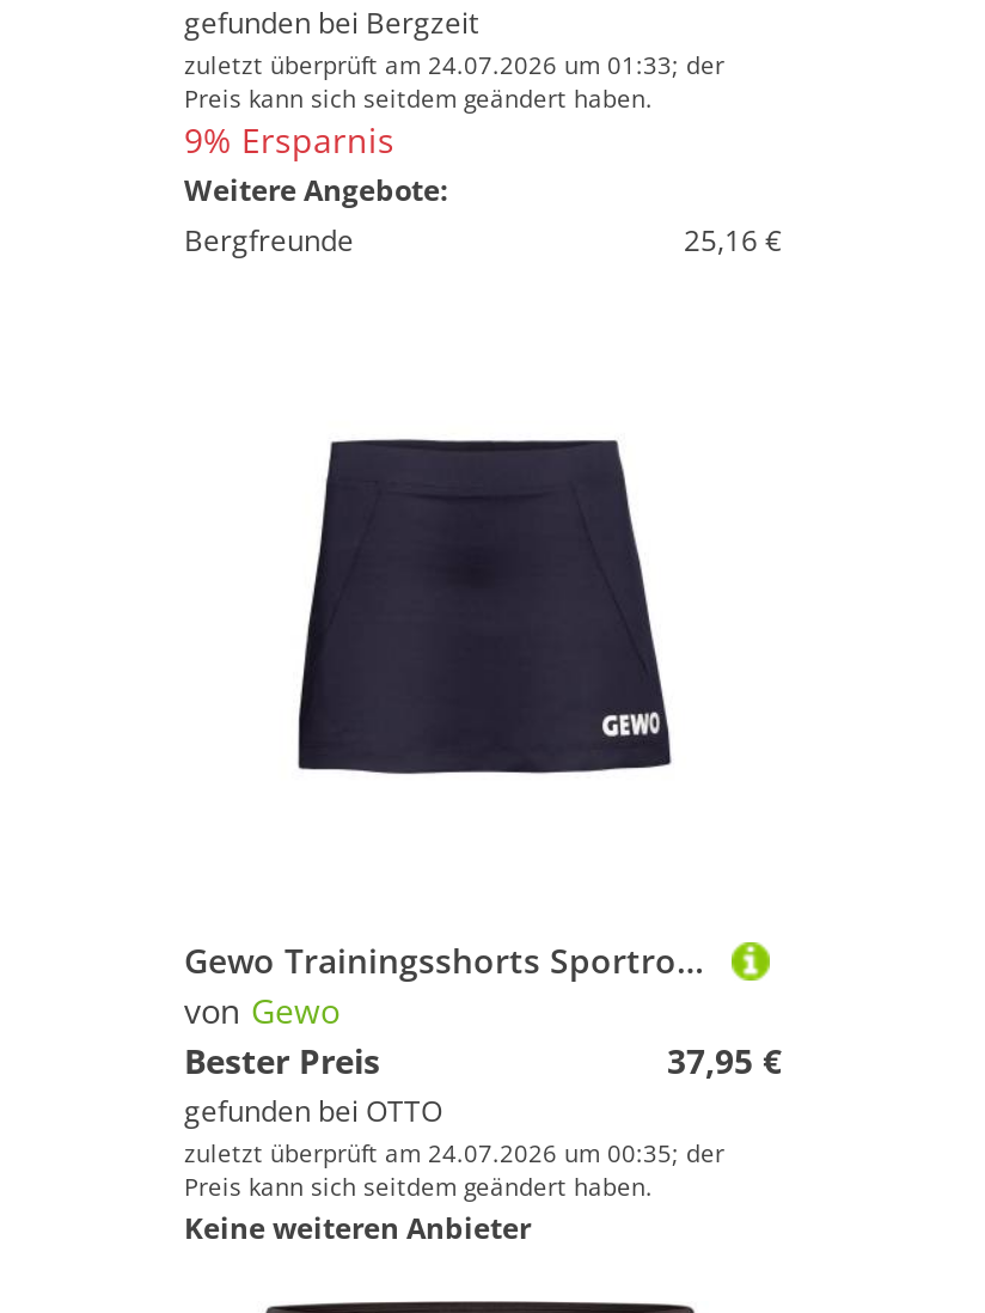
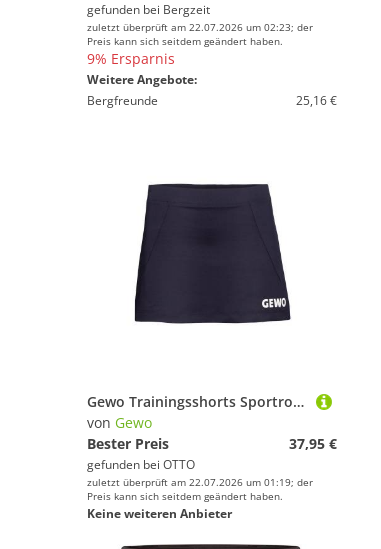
- zuletzt überprüft am 24.07.2026 um 01:33; der
+ zuletzt überprüft am 22.07.2026 um 02:23; der

- zuletzt überprüft am 24.07.2026 um 00:35; der
+ zuletzt überprüft am 22.07.2026 um 01:19; der
